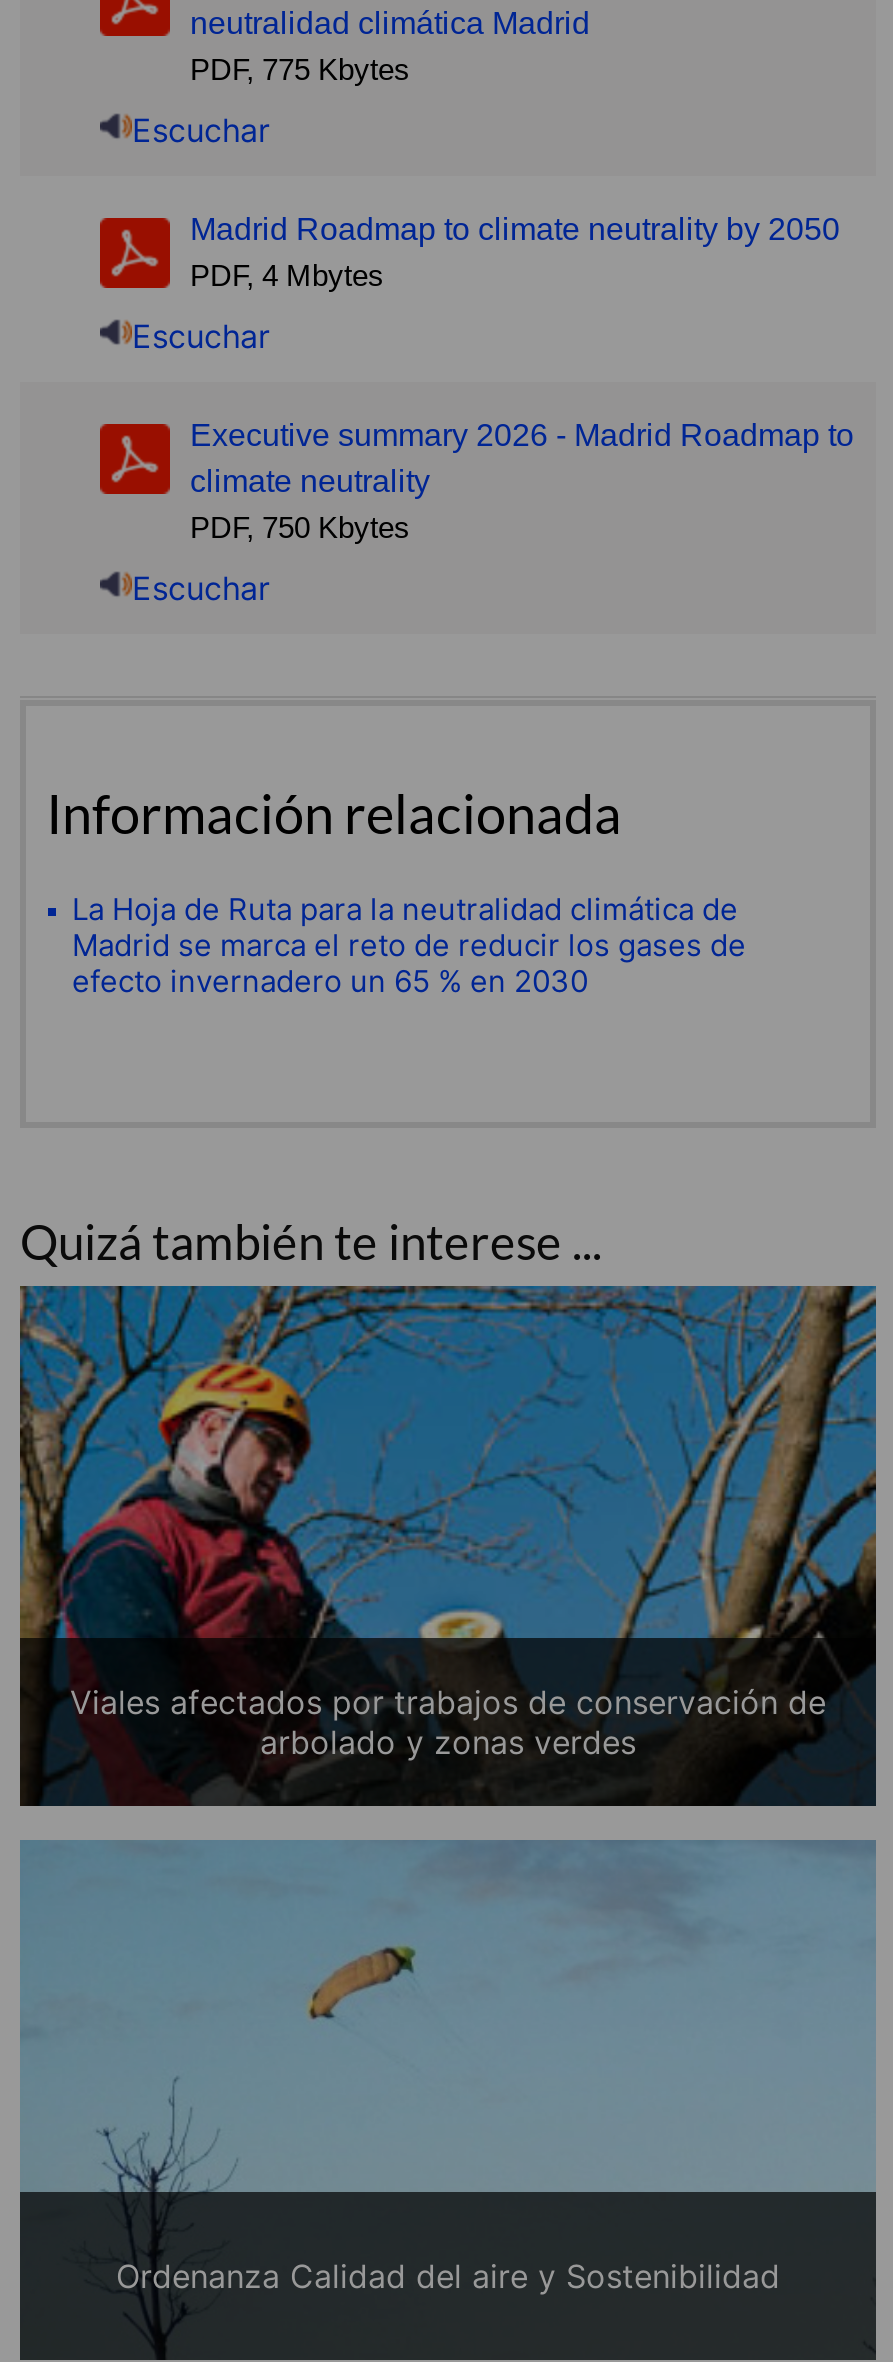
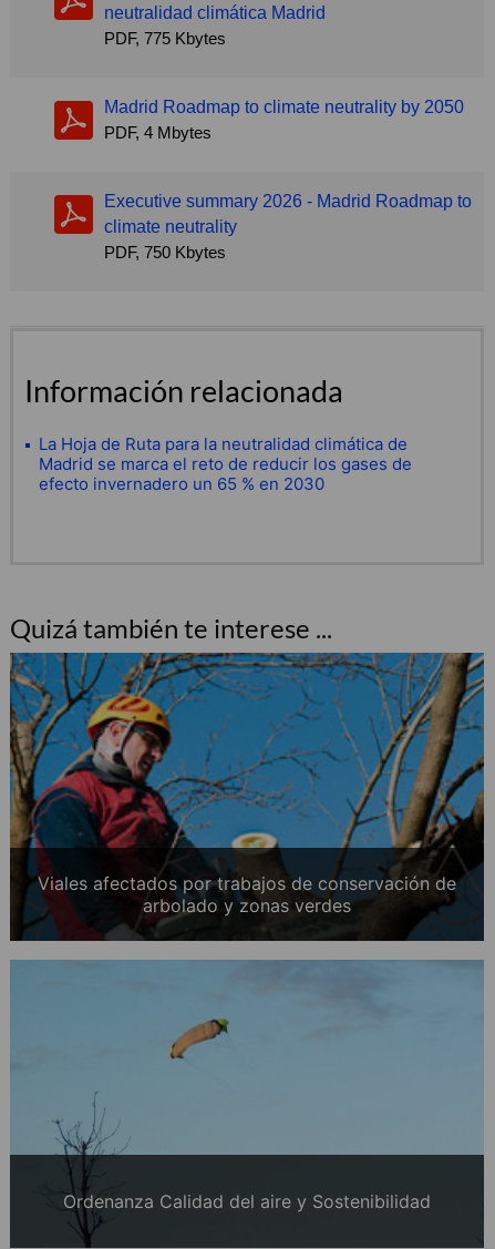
- Escuchar

- Escuchar

- Escuchar
